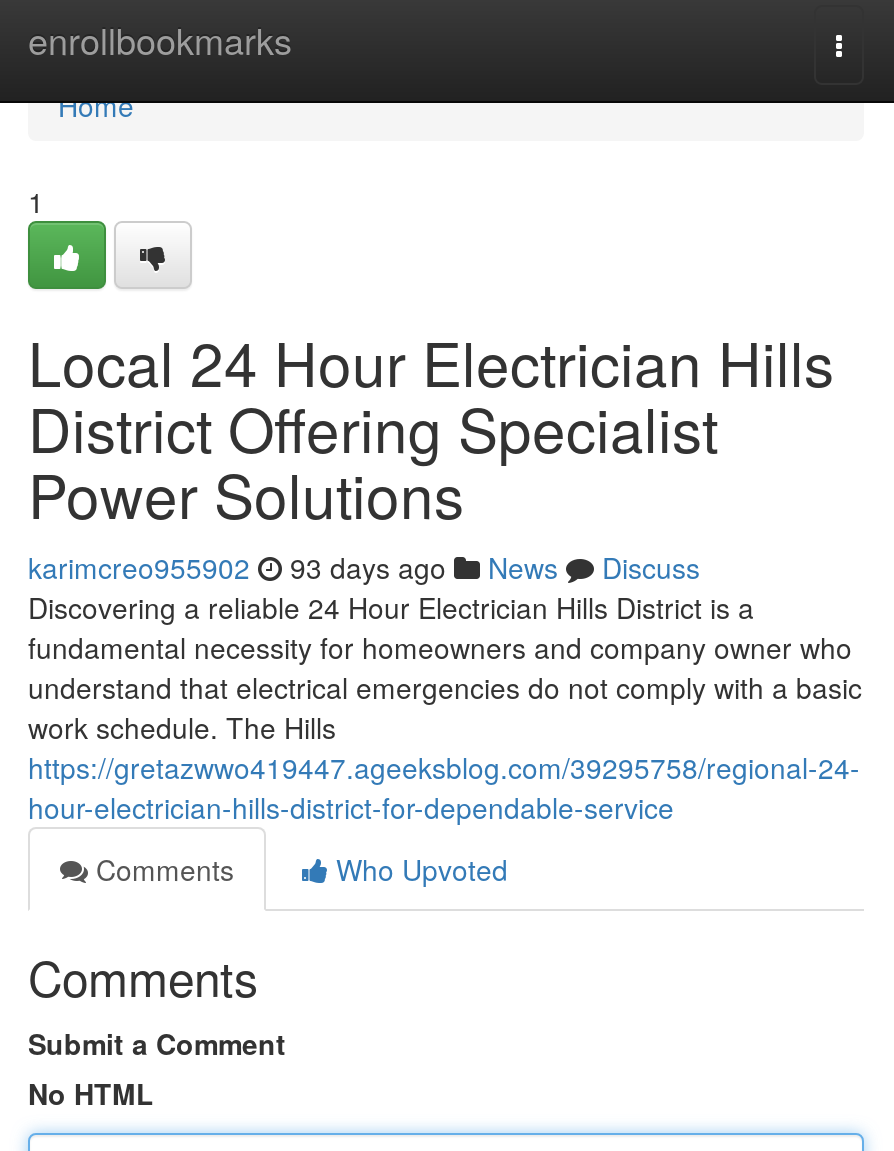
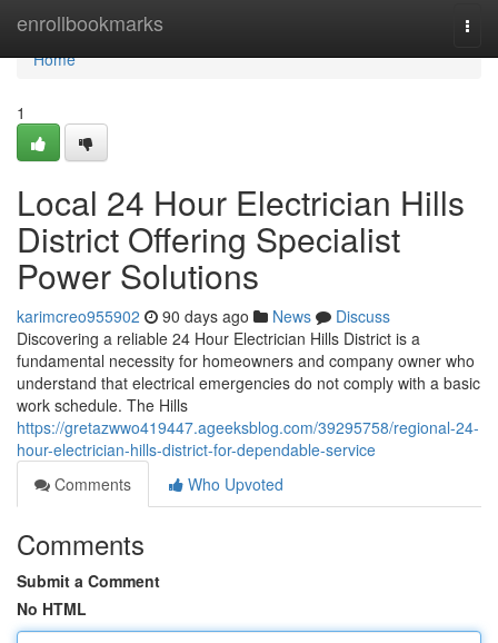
- karimcreo955902 93 days ago News Discuss
+ karimcreo955902 90 days ago News Discuss
